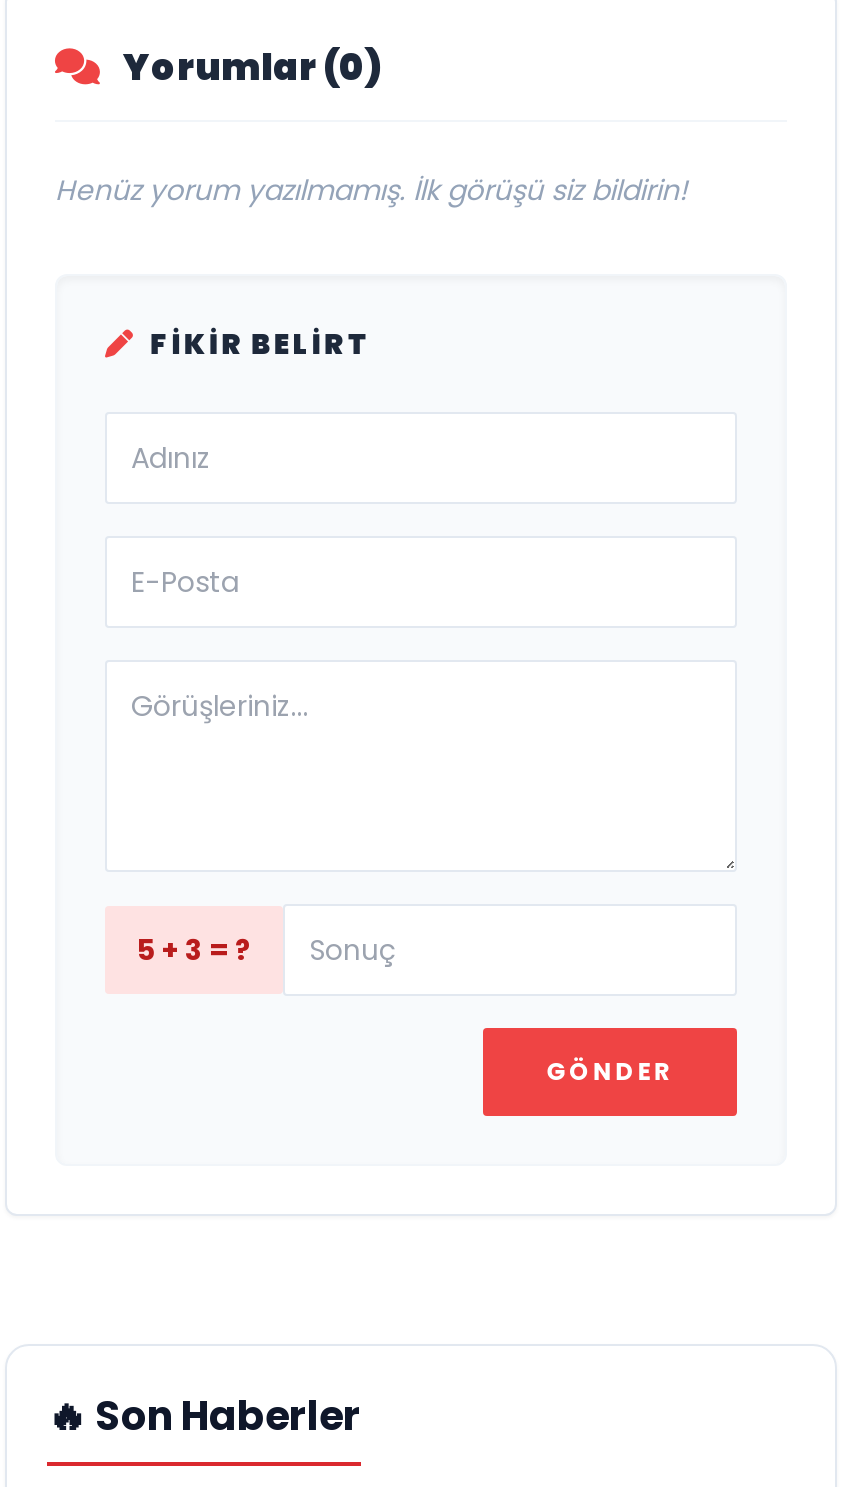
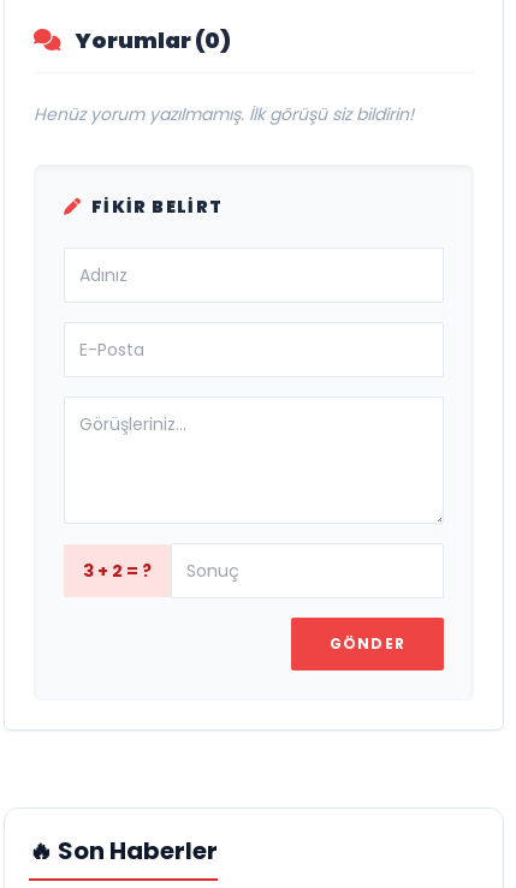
- 5 + 3 = ?
+ 3 + 2 = ?
